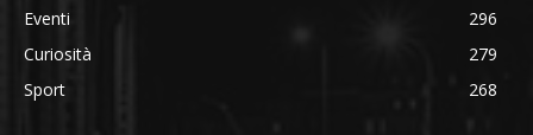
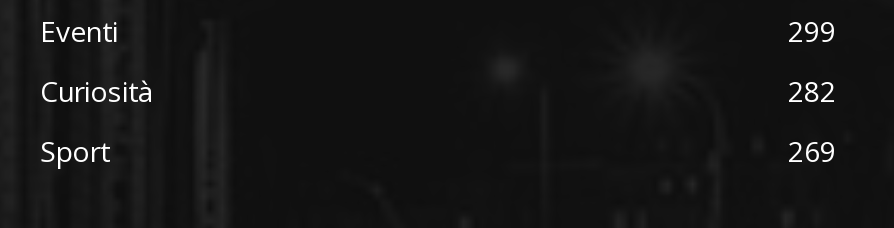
- 296
+ 299

- 279
+ 282

- 268
+ 269
